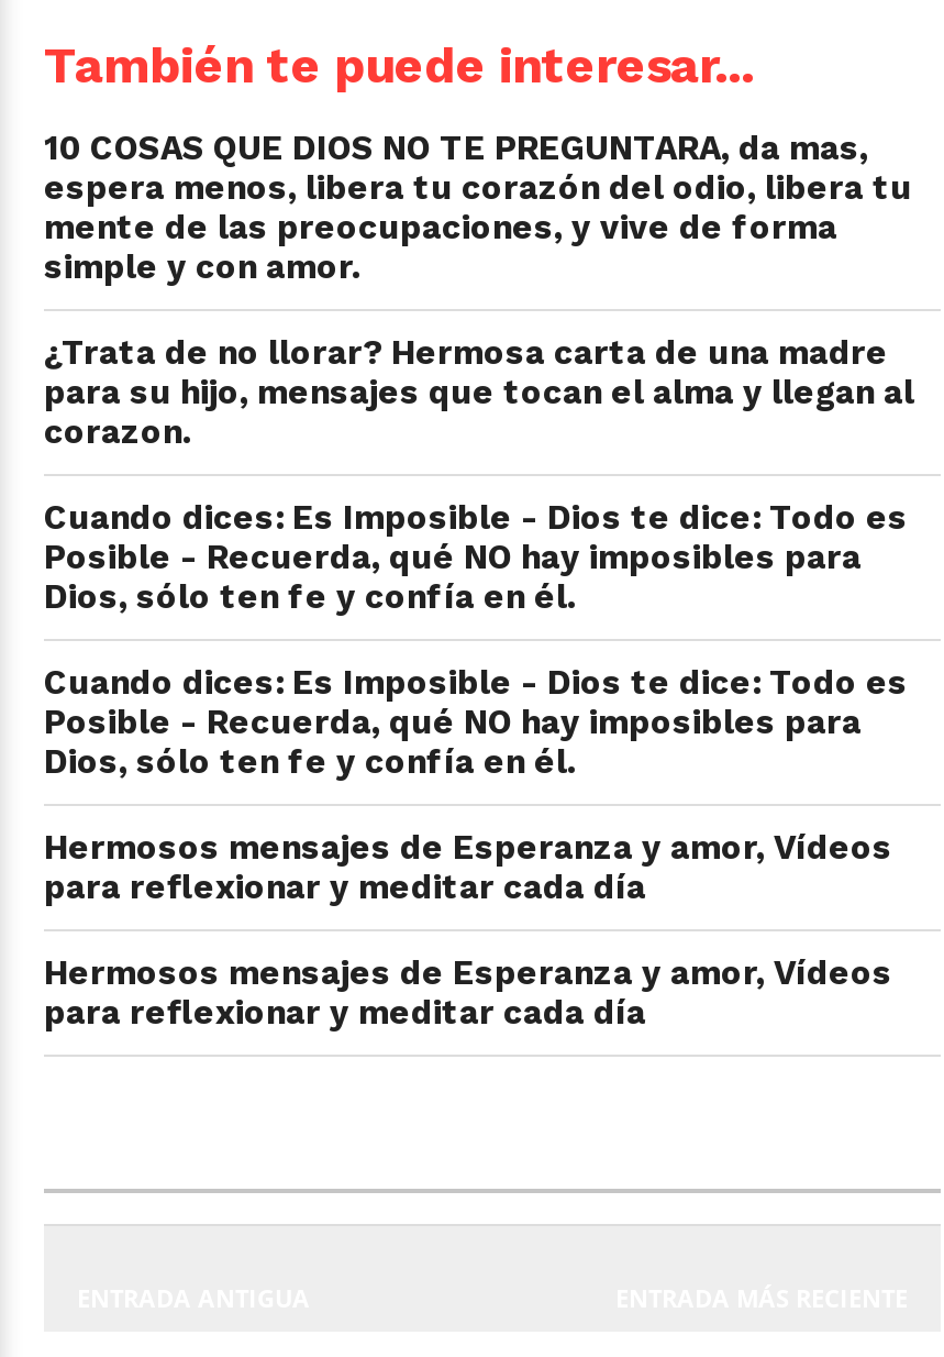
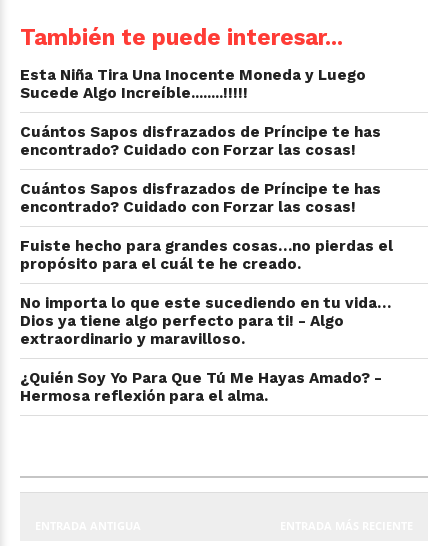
- 10 COSAS QUE DIOS NO TE PREGUNTARA, da mas,
- espera menos, libera tu corazón del odio, libera tu
- mente de las preocupaciones, y vive de forma
- simple y con amor.
+ Esta Niña Tira Una Inocente Moneda y Luego
+ Sucede Algo Increíble........!!!!!

- ¿Trata de no llorar? Hermosa carta de una madre
- para su hijo, mensajes que tocan el alma y llegan al
- corazon.
+ Cuántos Sapos disfrazados de Príncipe te has
+ encontrado? Cuidado con Forzar las cosas!

- Cuando dices: Es Imposible - Dios te dice: Todo es
- Posible - Recuerda, qué NO hay imposibles para
- Dios, sólo ten fe y confía en él.
+ Cuántos Sapos disfrazados de Príncipe te has
+ encontrado? Cuidado con Forzar las cosas!

- Cuando dices: Es Imposible - Dios te dice: Todo es
- Posible - Recuerda, qué NO hay imposibles para
- Dios, sólo ten fe y confía en él.
+ Fuiste hecho para grandes cosas…no pierdas el
+ propósito para el cuál te he creado.

- Hermosos mensajes de Esperanza y amor, Vídeos
- para reflexionar y meditar cada día
+ No importa lo que este sucediendo en tu vida…
+ Dios ya tiene algo perfecto para ti! - Algo
+ extraordinario y maravilloso.

- Hermosos mensajes de Esperanza y amor, Vídeos
- para reflexionar y meditar cada día
+ ¿Quién Soy Yo Para Que Tú Me Hayas Amado? -
+ Hermosa reflexión para el alma.
